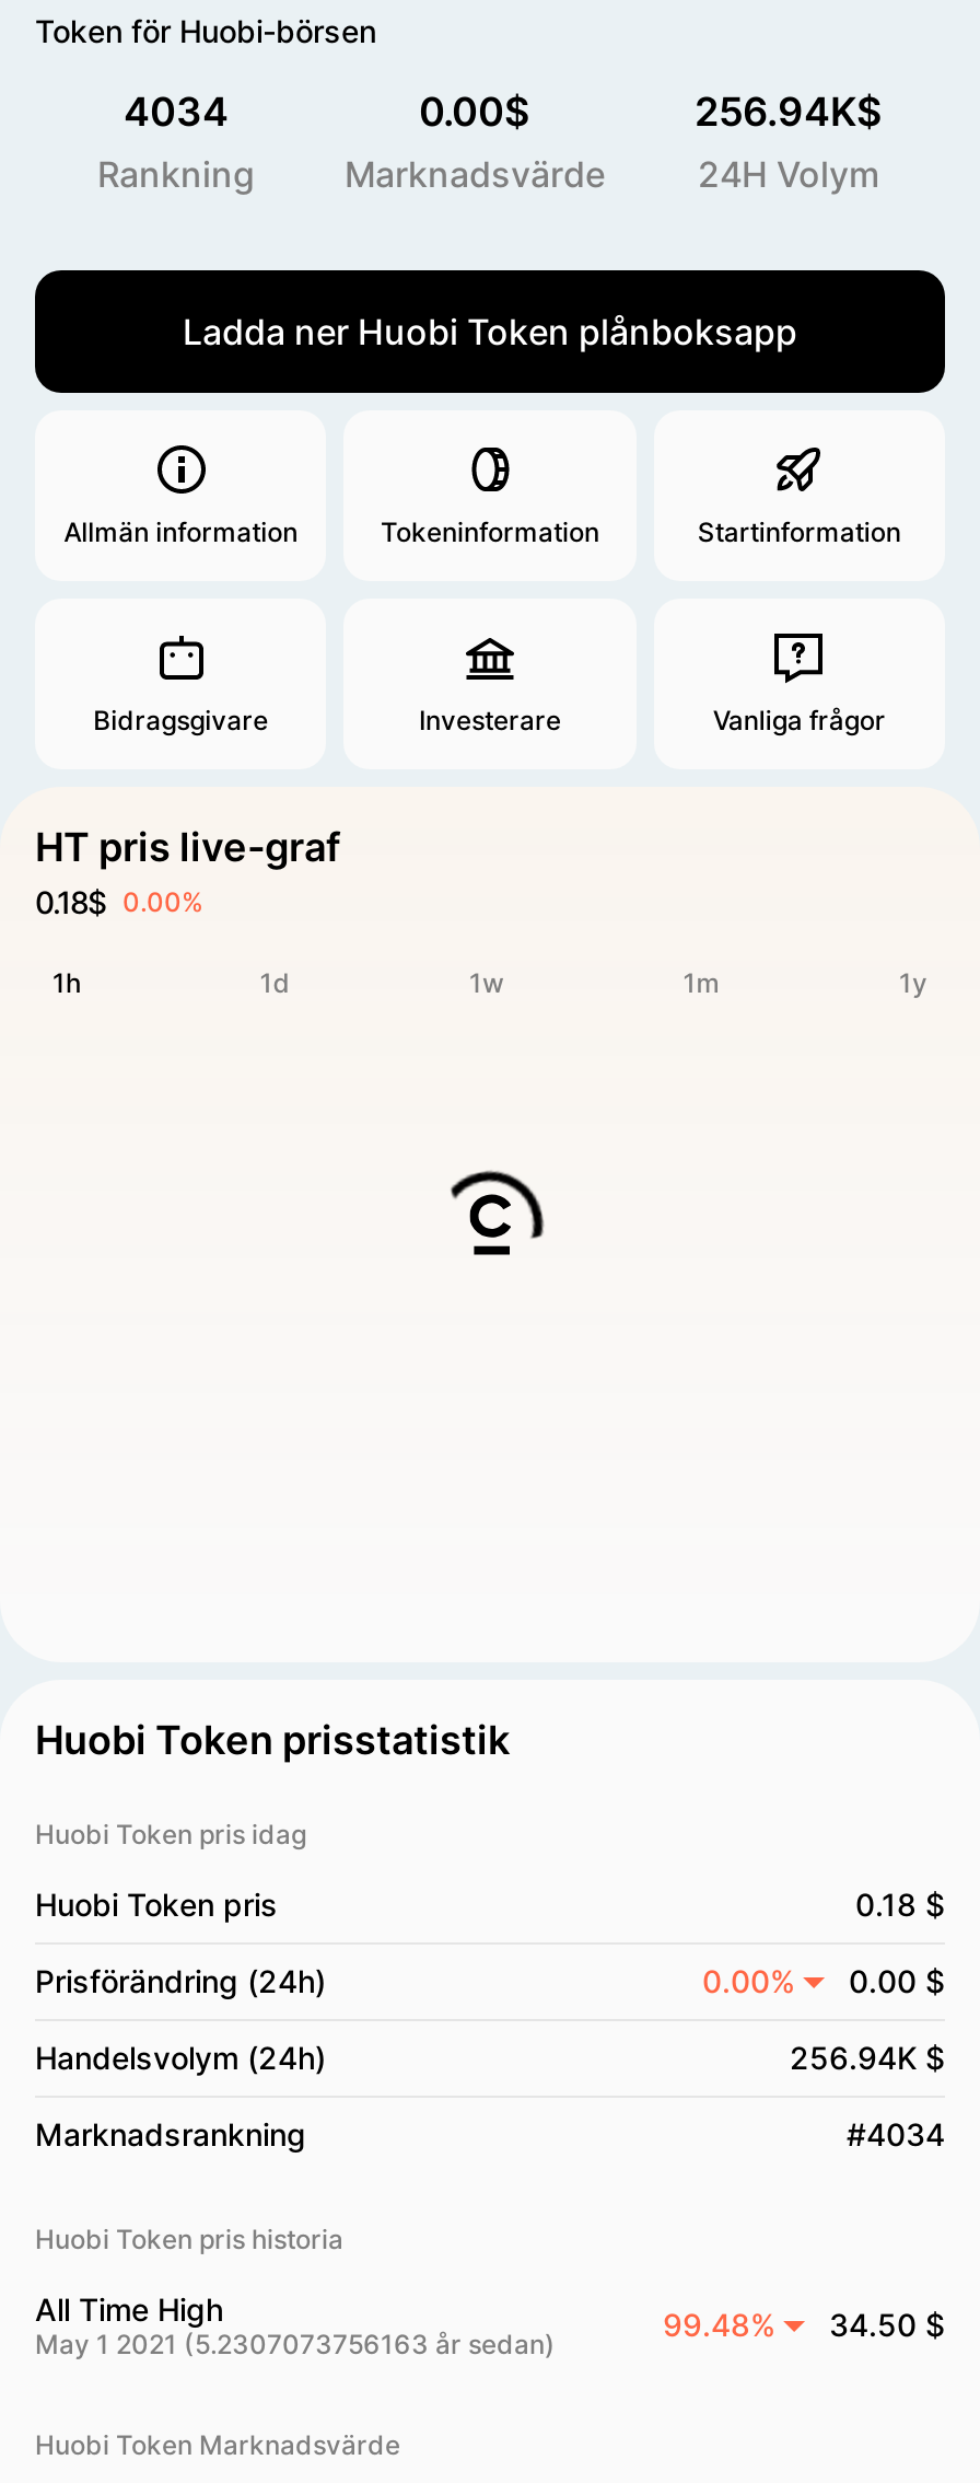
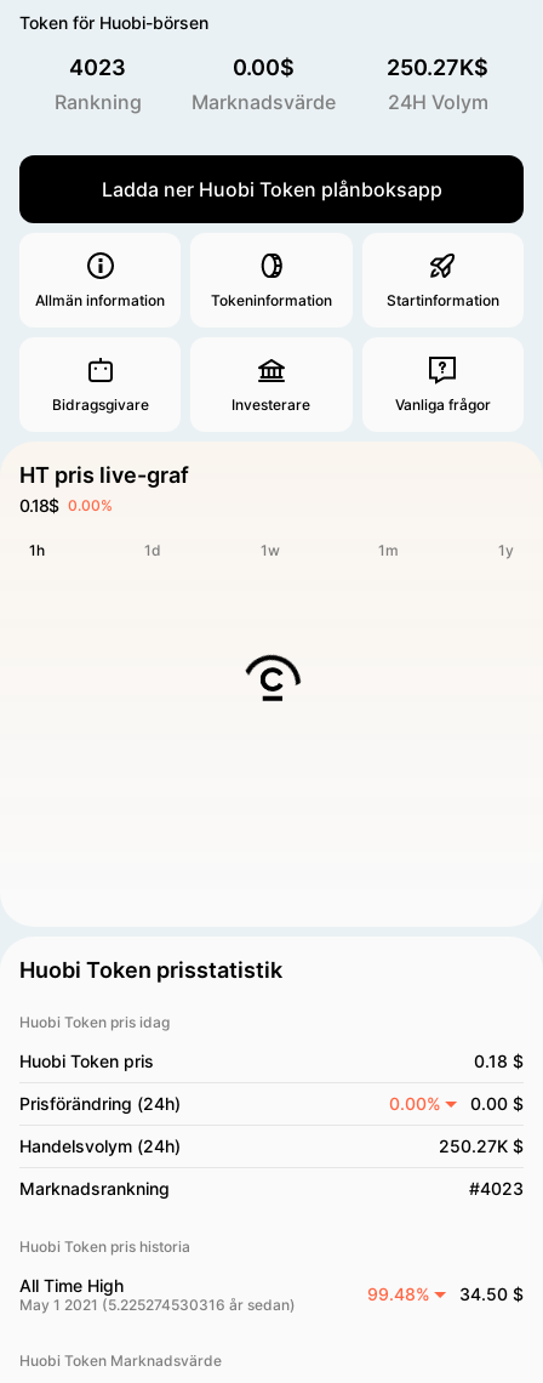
- 4034
+ 4023

- 256.94K$
+ 250.27K$

- 256.94K $
+ 250.27K $

- #4034
+ #4023

- May 1 2021 (5.2307073756163 år sedan)
+ May 1 2021 (5.225274530316 år sedan)
